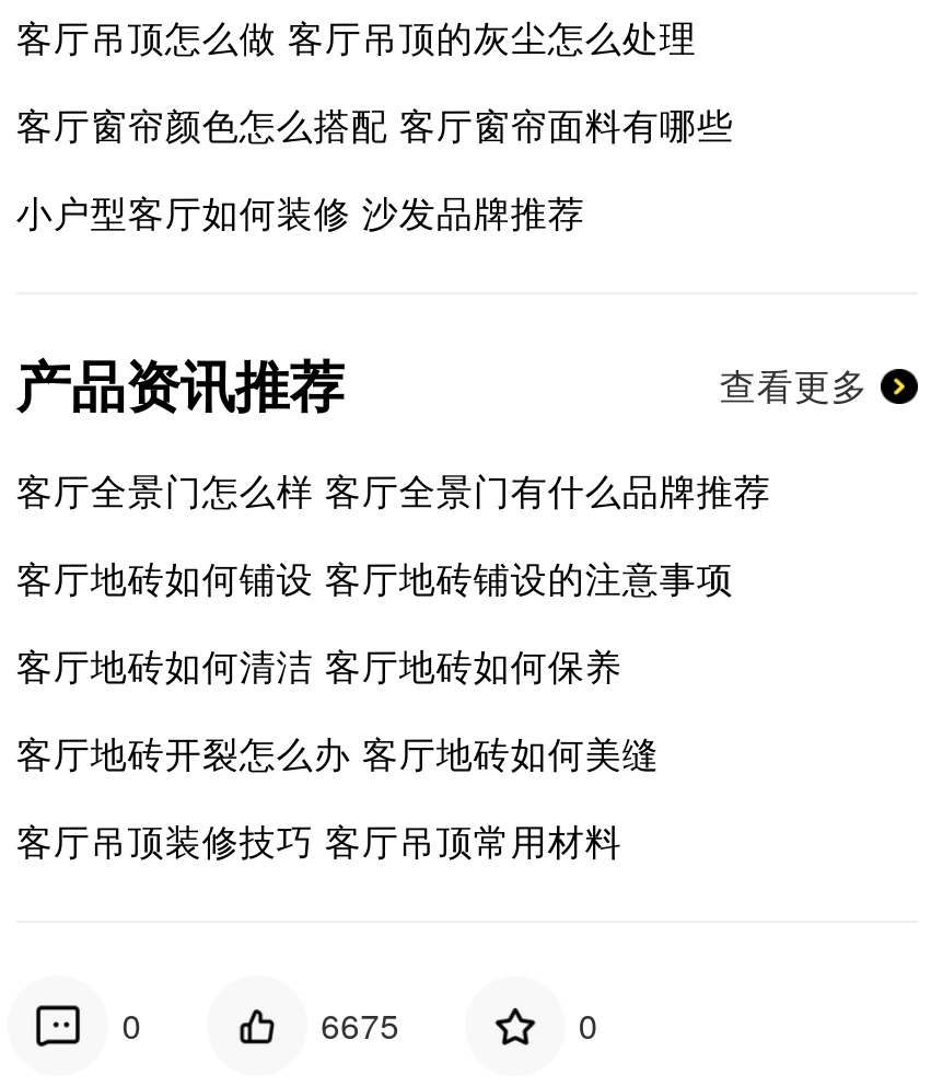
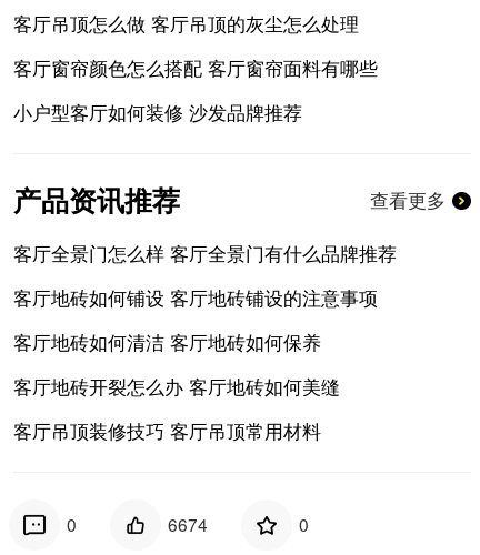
- 6675
+ 6674
